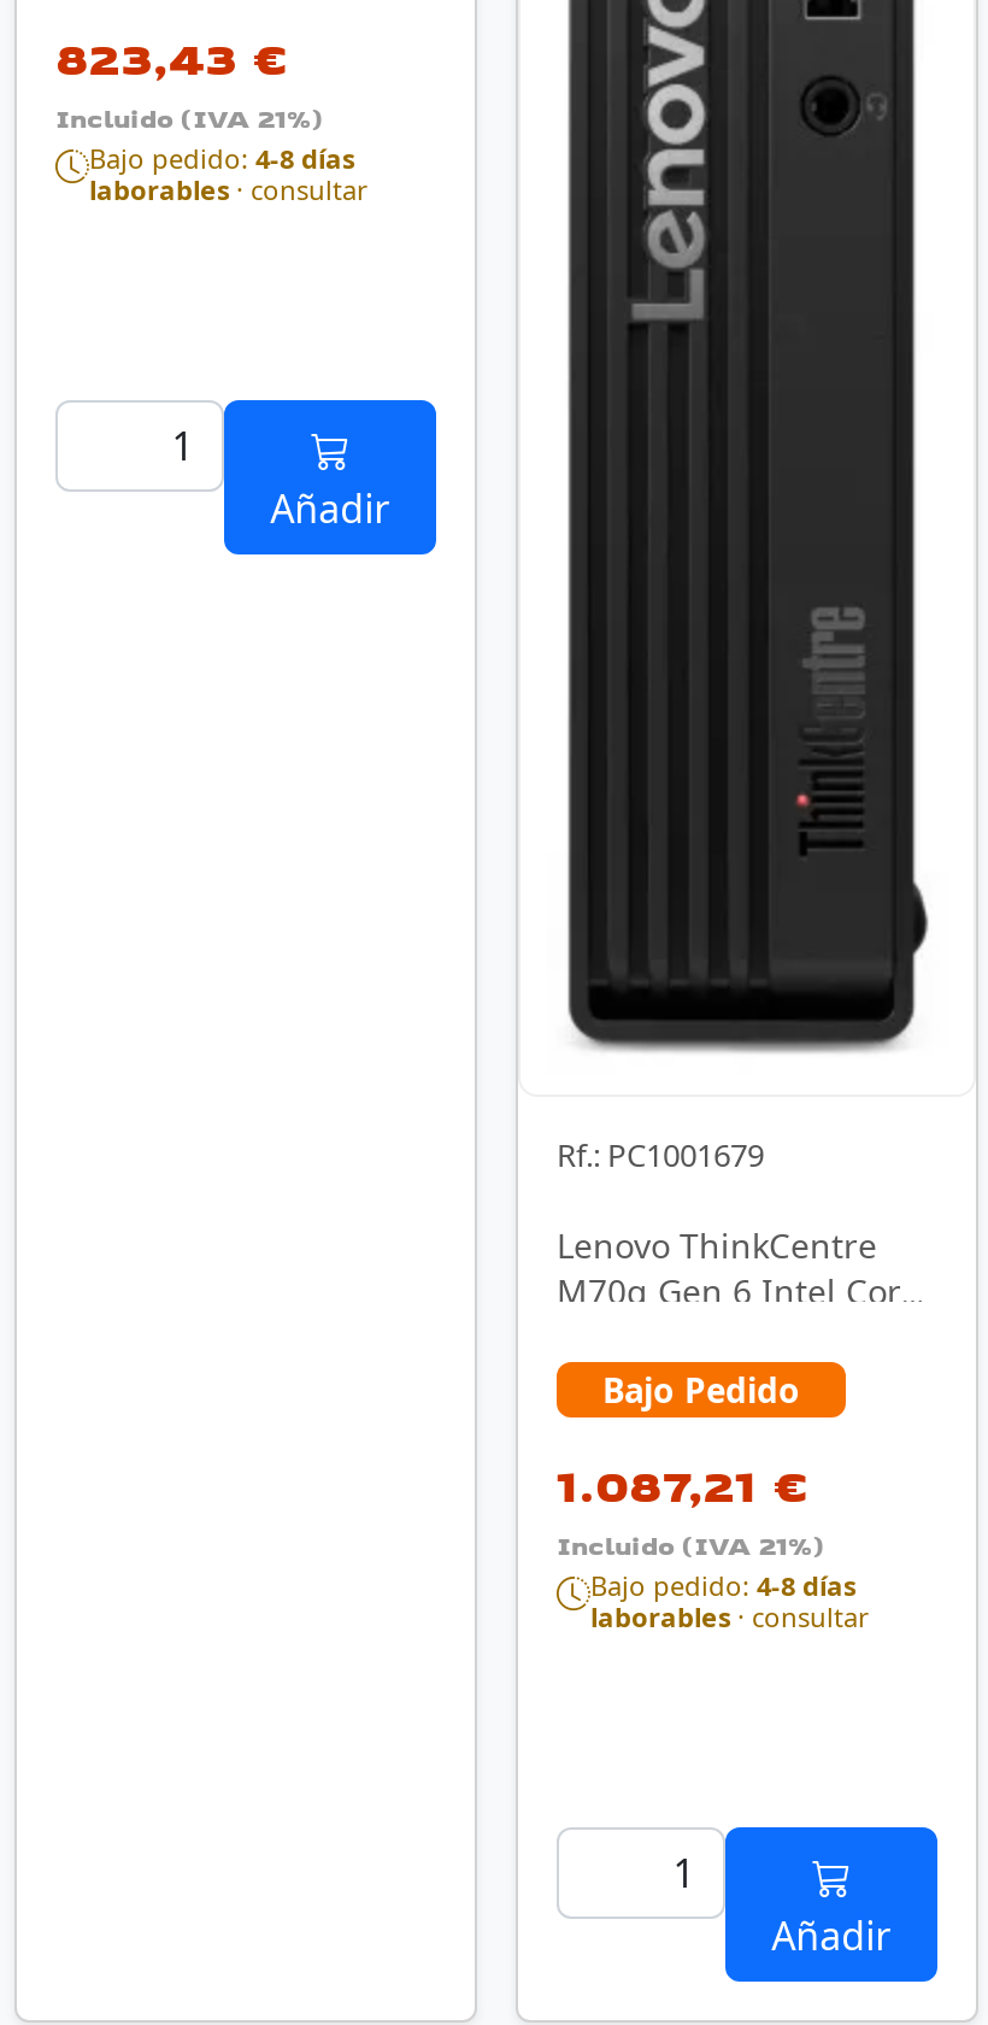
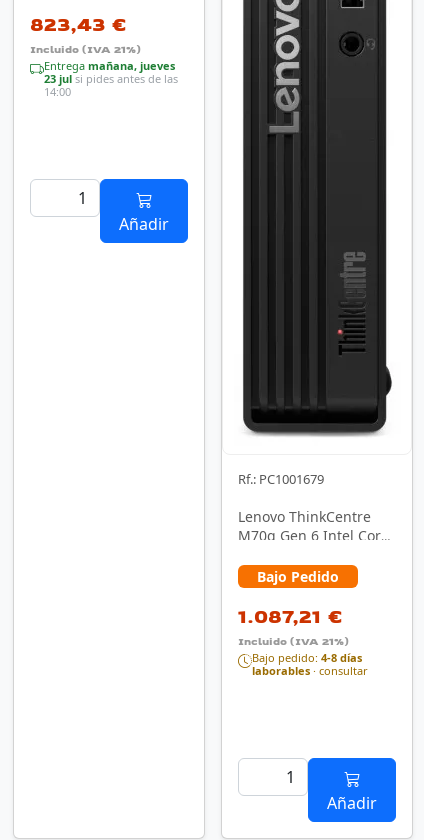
- Bajo pedido: 4-8 días
- laborables· consultar
+ Entrega mañana, jueves
+ 23 jul si pides antes de las
+ 14:00
